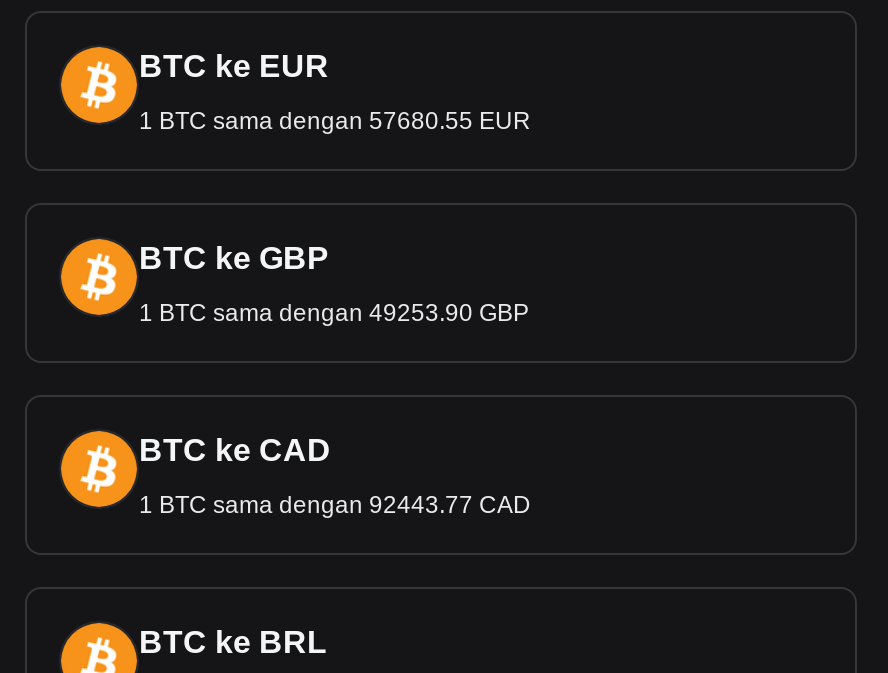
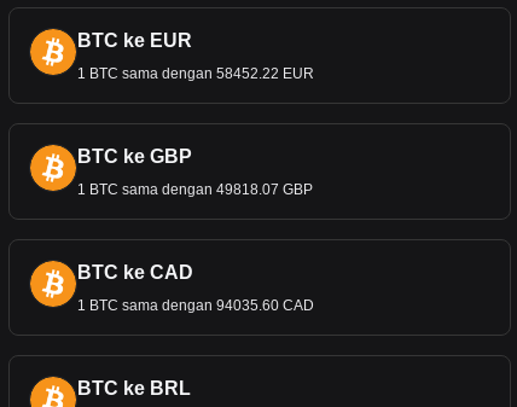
- 1 BTC sama dengan 57680.55 EUR
+ 1 BTC sama dengan 58452.22 EUR

- 1 BTC sama dengan 49253.90 GBP
+ 1 BTC sama dengan 49818.07 GBP

- 1 BTC sama dengan 92443.77 CAD
+ 1 BTC sama dengan 94035.60 CAD
